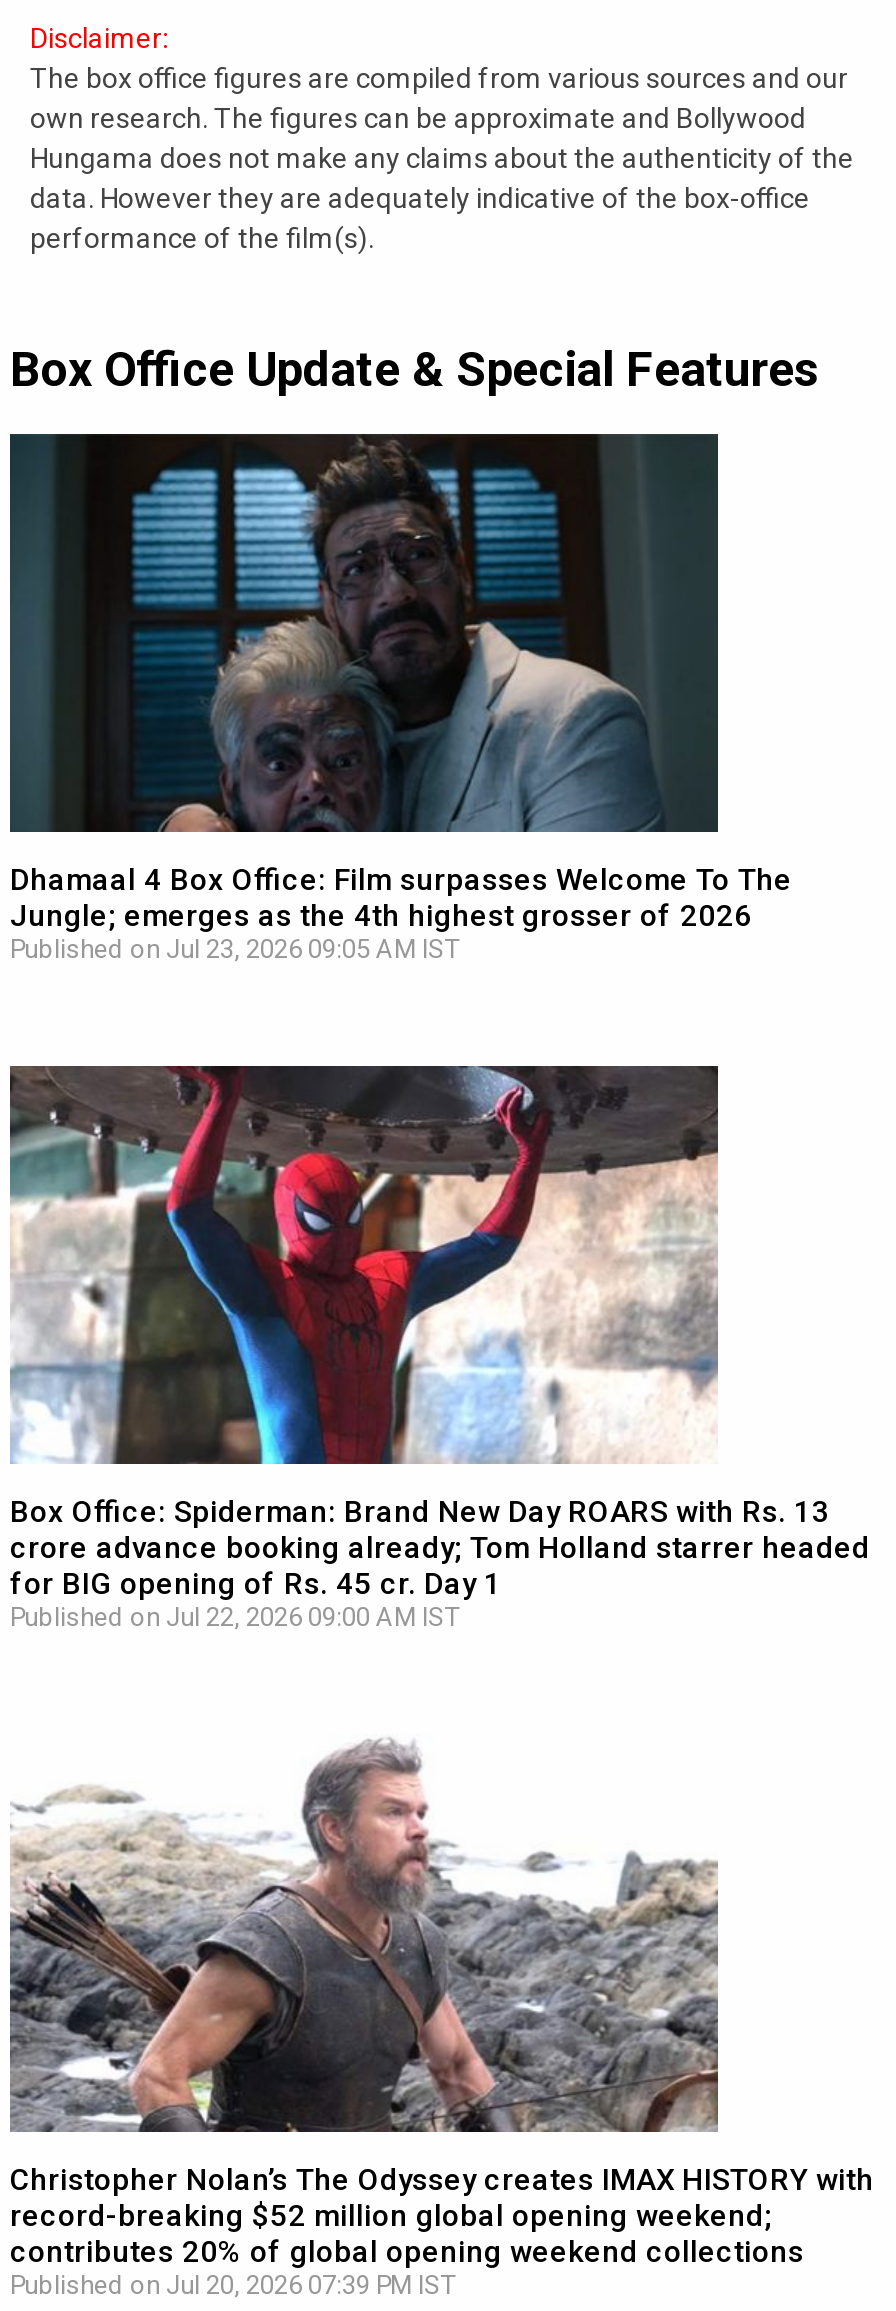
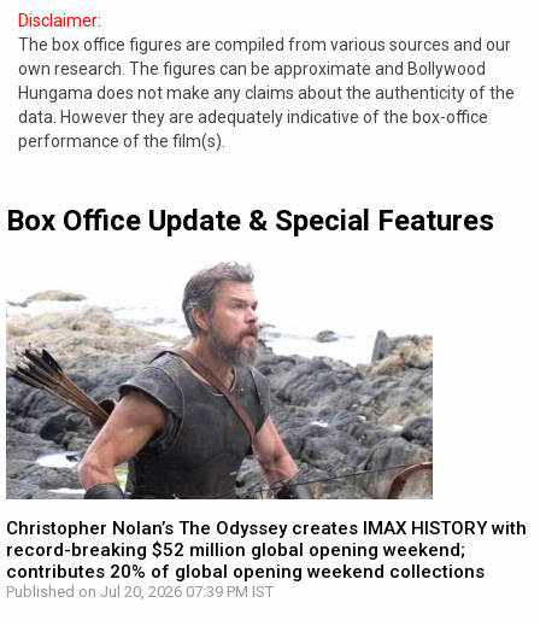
- [image]
- Dhamaal 4 Box Office: Film surpasses Welcome To The
- Jungle; emerges as the 4th highest grosser of 2026
- Published on Jul 23, 2026 09:05 AM IST

- [image]
- Box Office: Spiderman: Brand New Day ROARS with Rs. 13
- crore advance booking already; Tom Holland starrer headed
- for BIG opening of Rs. 45 cr. Day 1
- Published on Jul 22, 2026 09:00 AM IST
